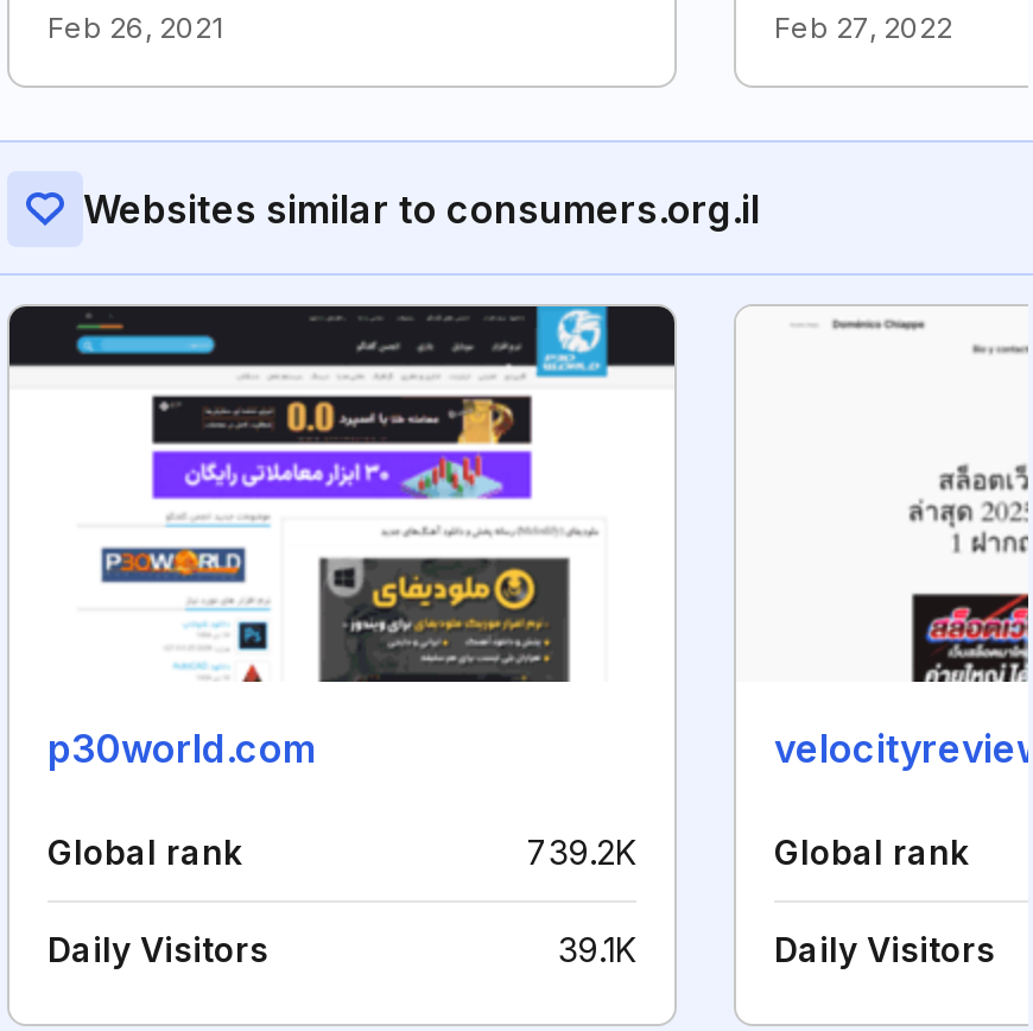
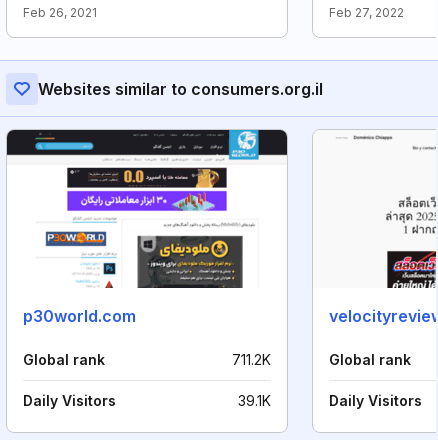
- 739.2K
+ 711.2K
